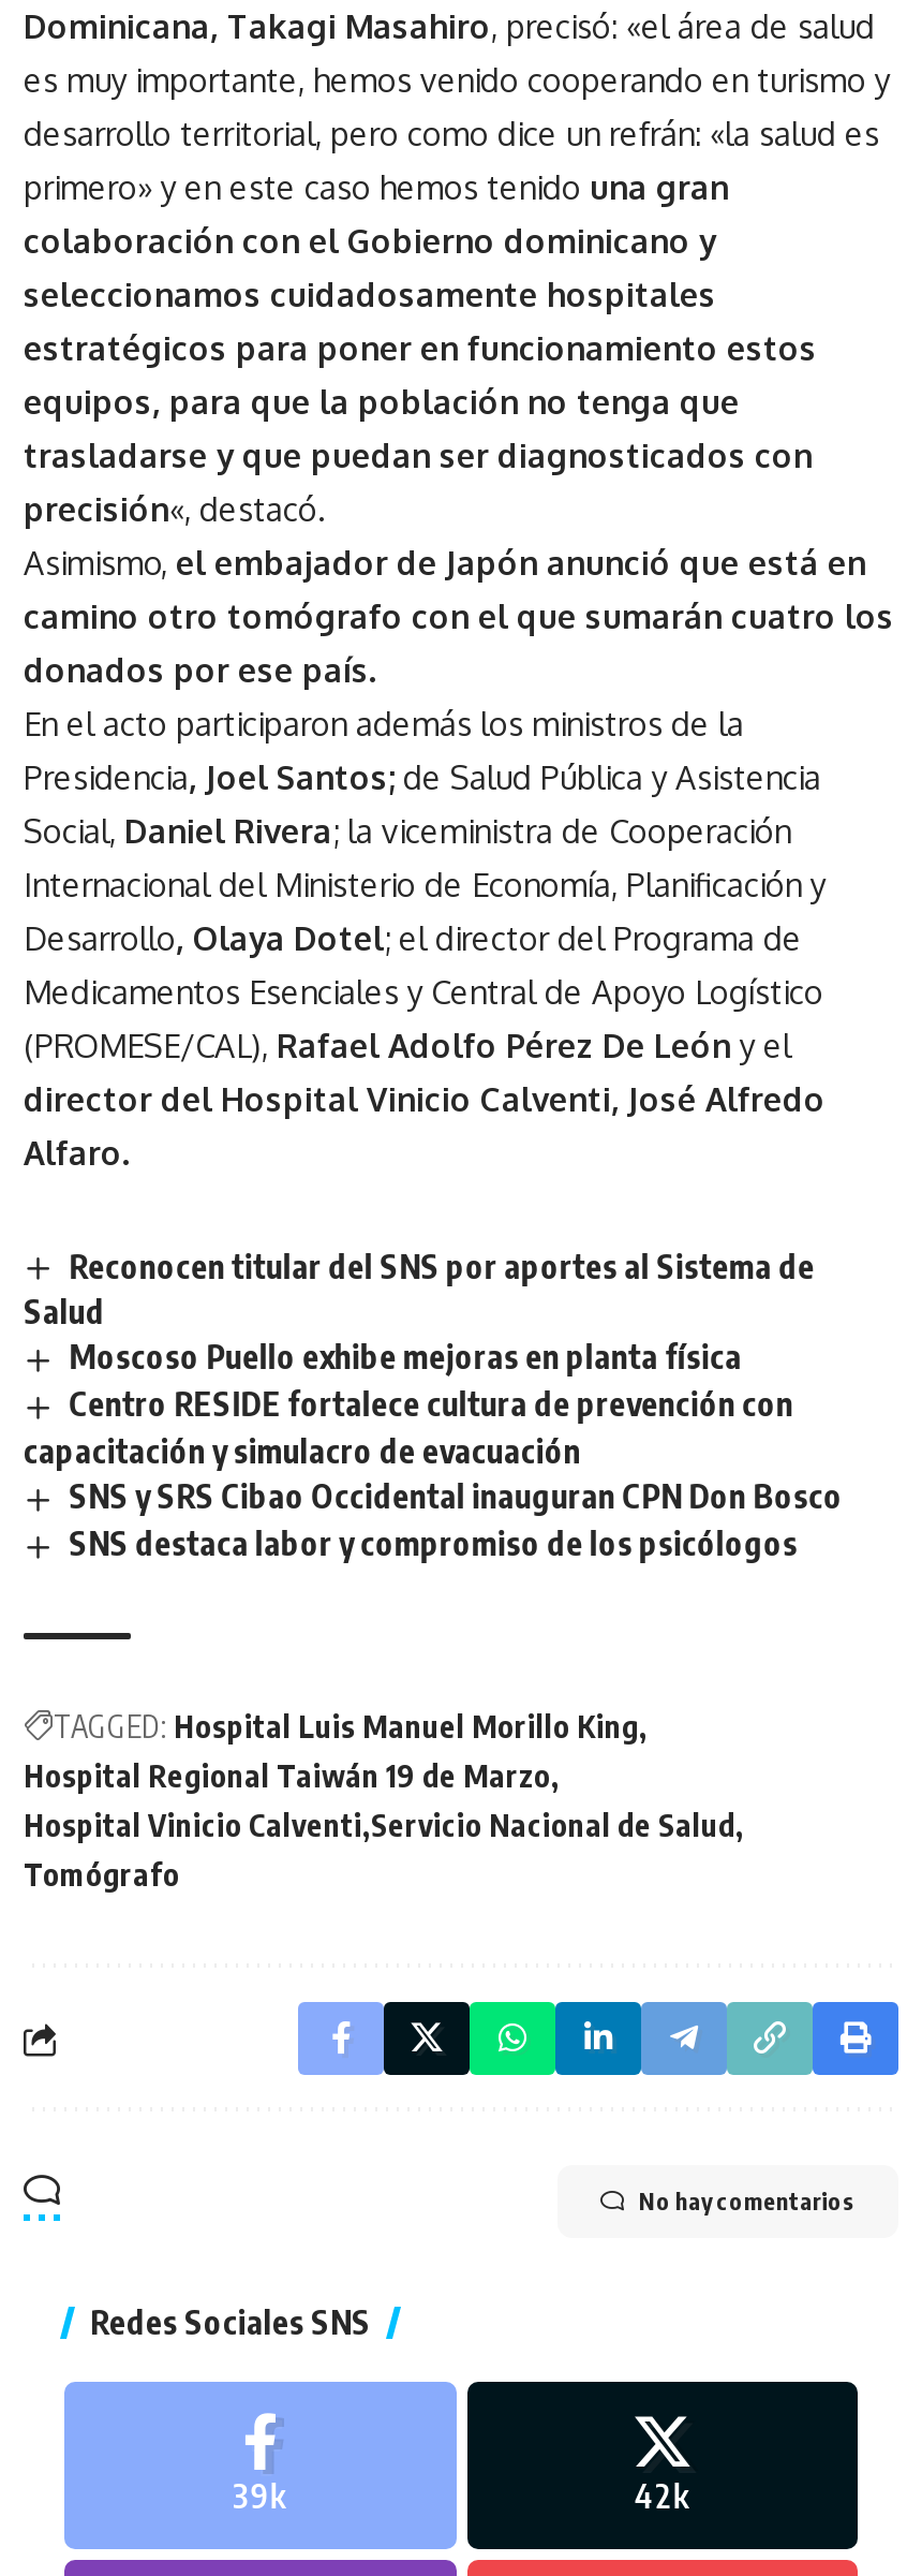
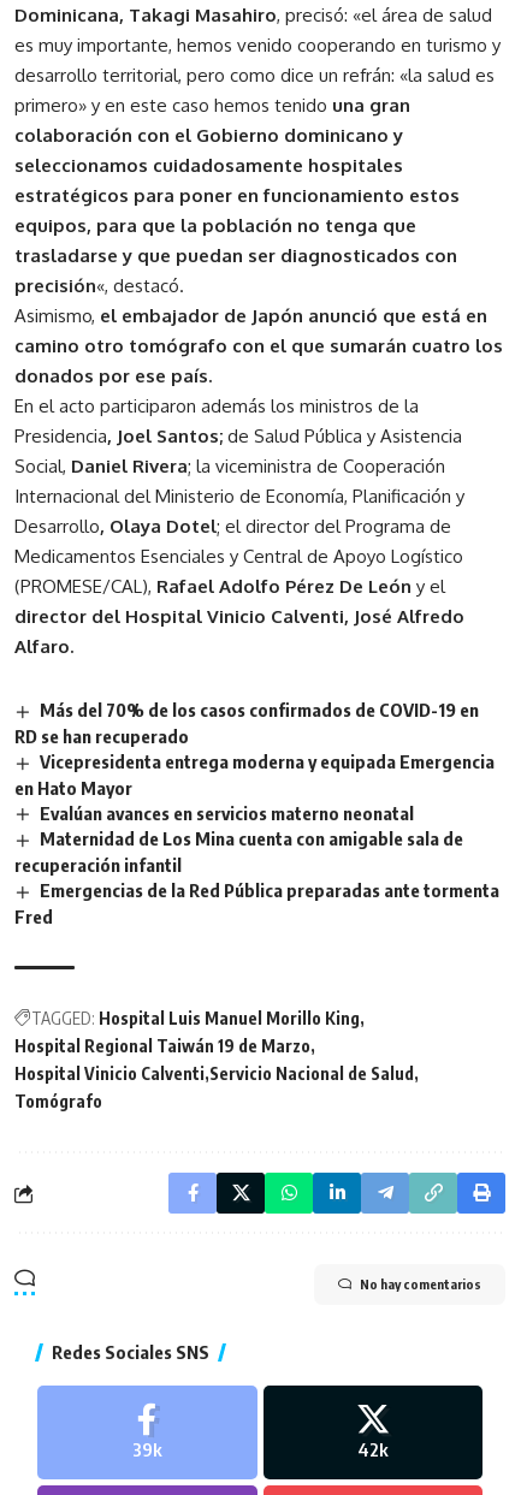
- Reconocen titular del SNS por aportes al Sistema de
- Salud
- Moscoso Puello exhibe mejoras en planta física
- Centro RESIDE fortalece cultura de prevención con
- capacitación y simulacro de evacuación
- SNS y SRS Cibao Occidental inauguran CPN Don Bosco
- SNS destaca labor y compromiso de los psicólogos
+ Más del 70% de los casos confirmados de COVID-19 en
+ RD se han recuperado
+ Vicepresidenta entrega moderna y equipada Emergencia
+ en Hato Mayor
+ Evalúan avances en servicios materno neonatal
+ Maternidad de Los Mina cuenta con amigable sala de
+ recuperación infantil
+ Emergencias de la Red Pública preparadas ante tormenta
+ Fred
